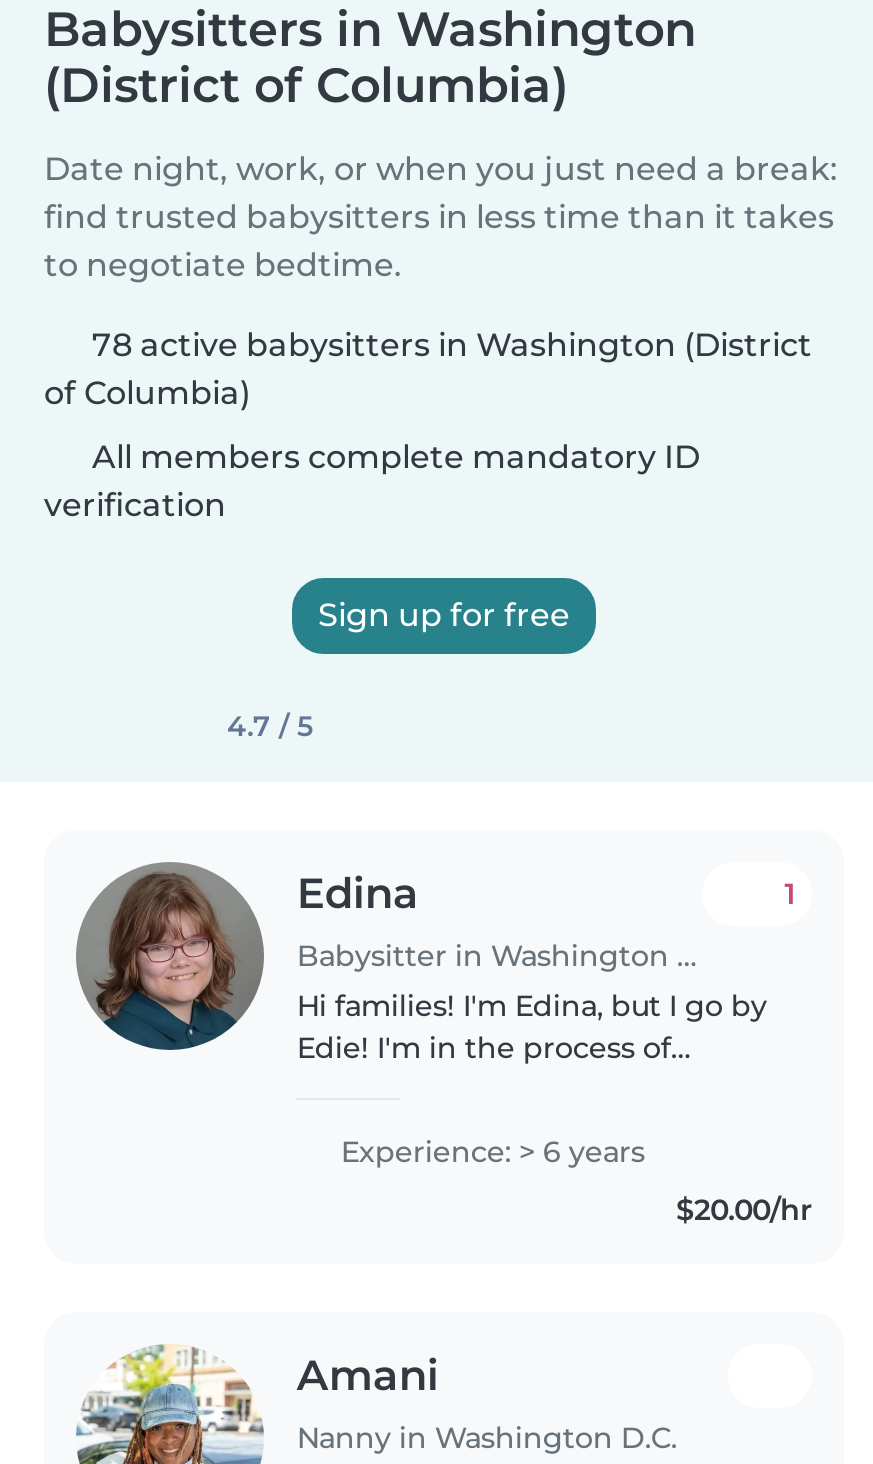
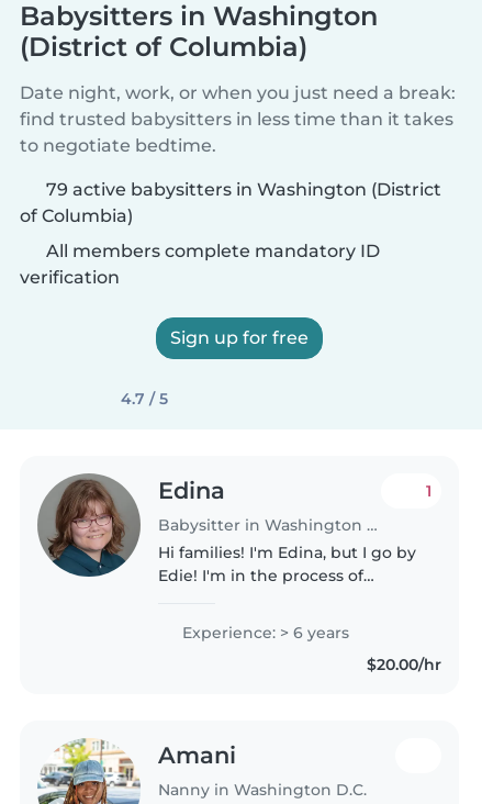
- 78 active babysitters in Washington (District
+ 79 active babysitters in Washington (District
